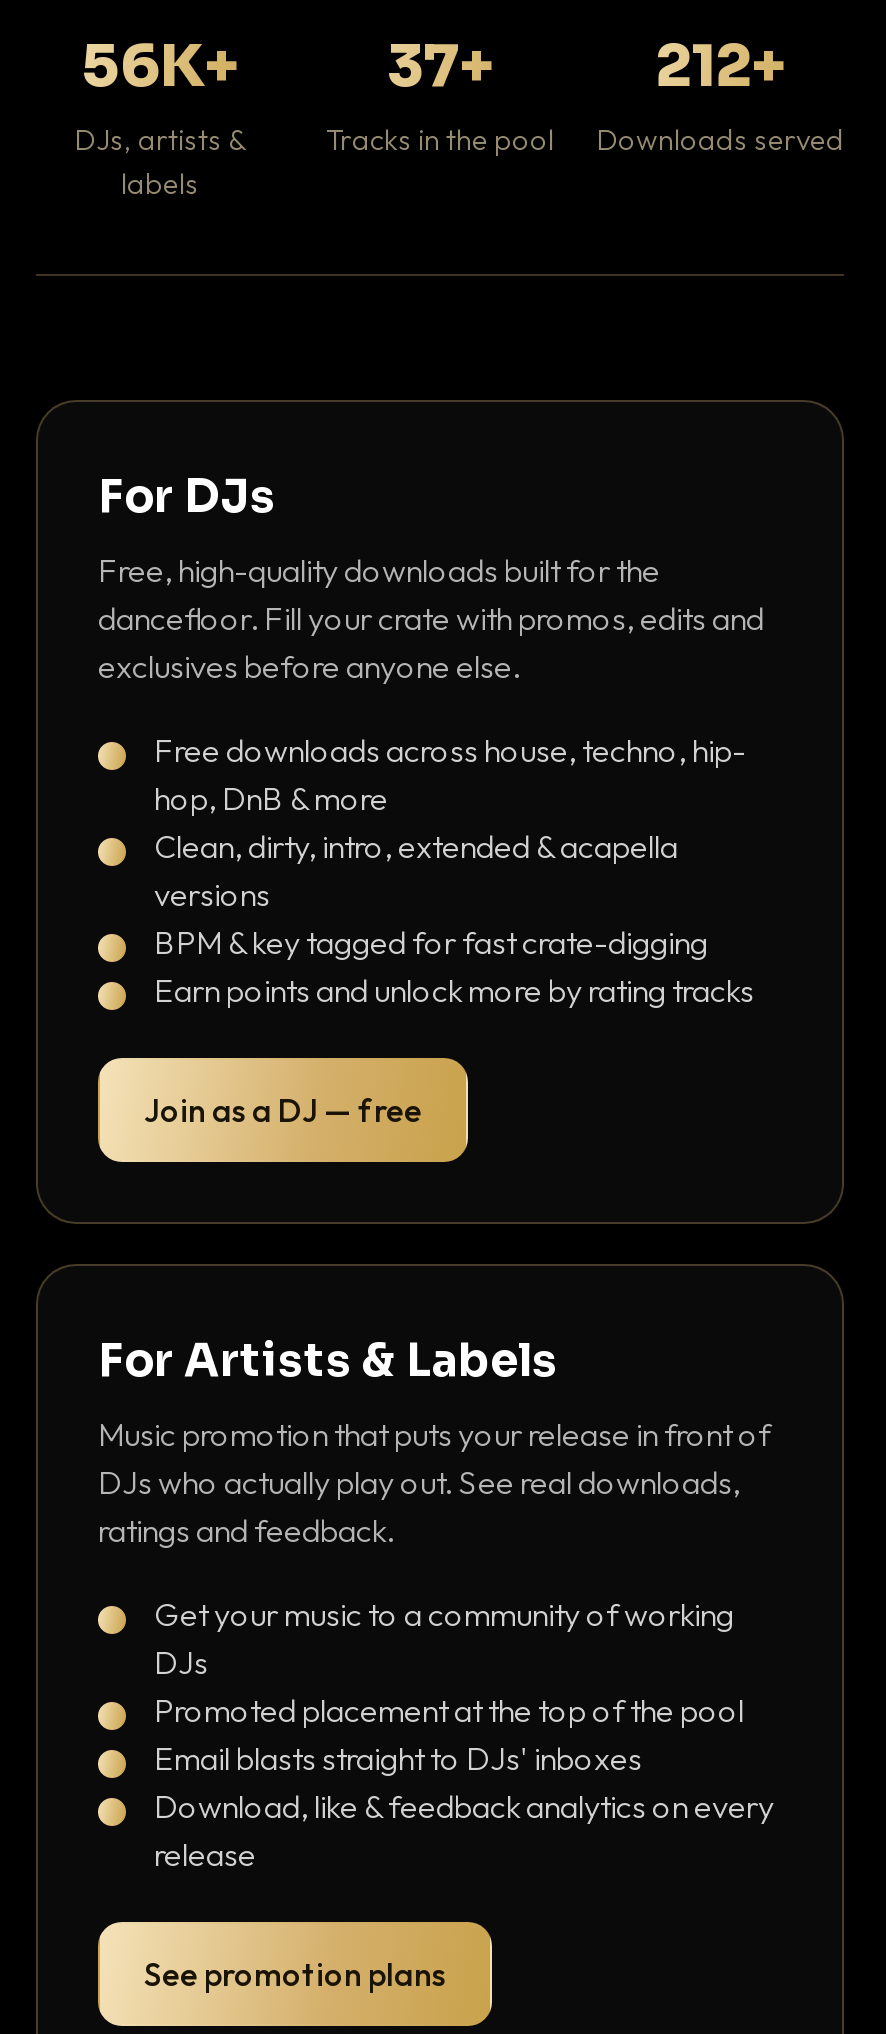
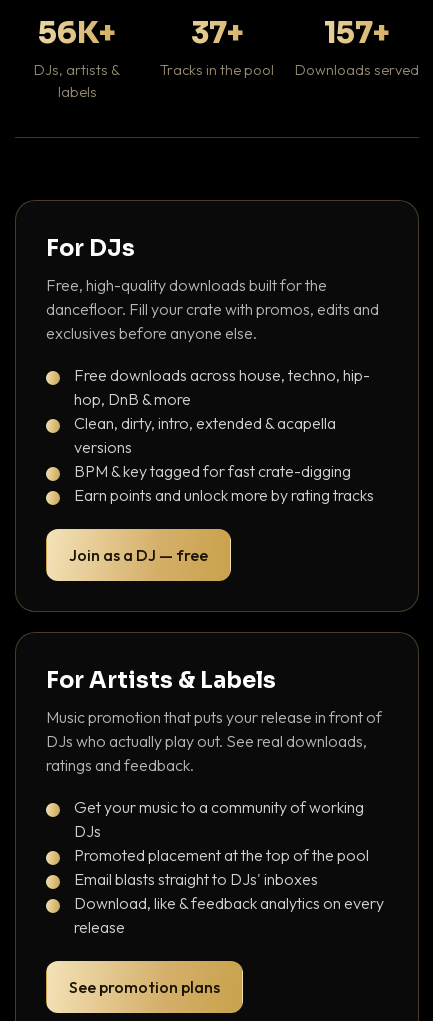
- 212+
+ 157+
